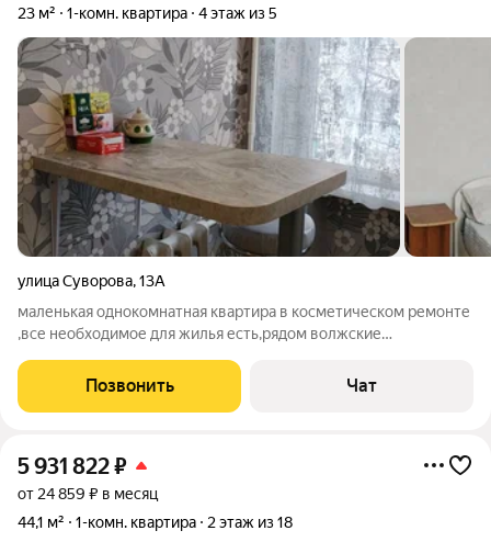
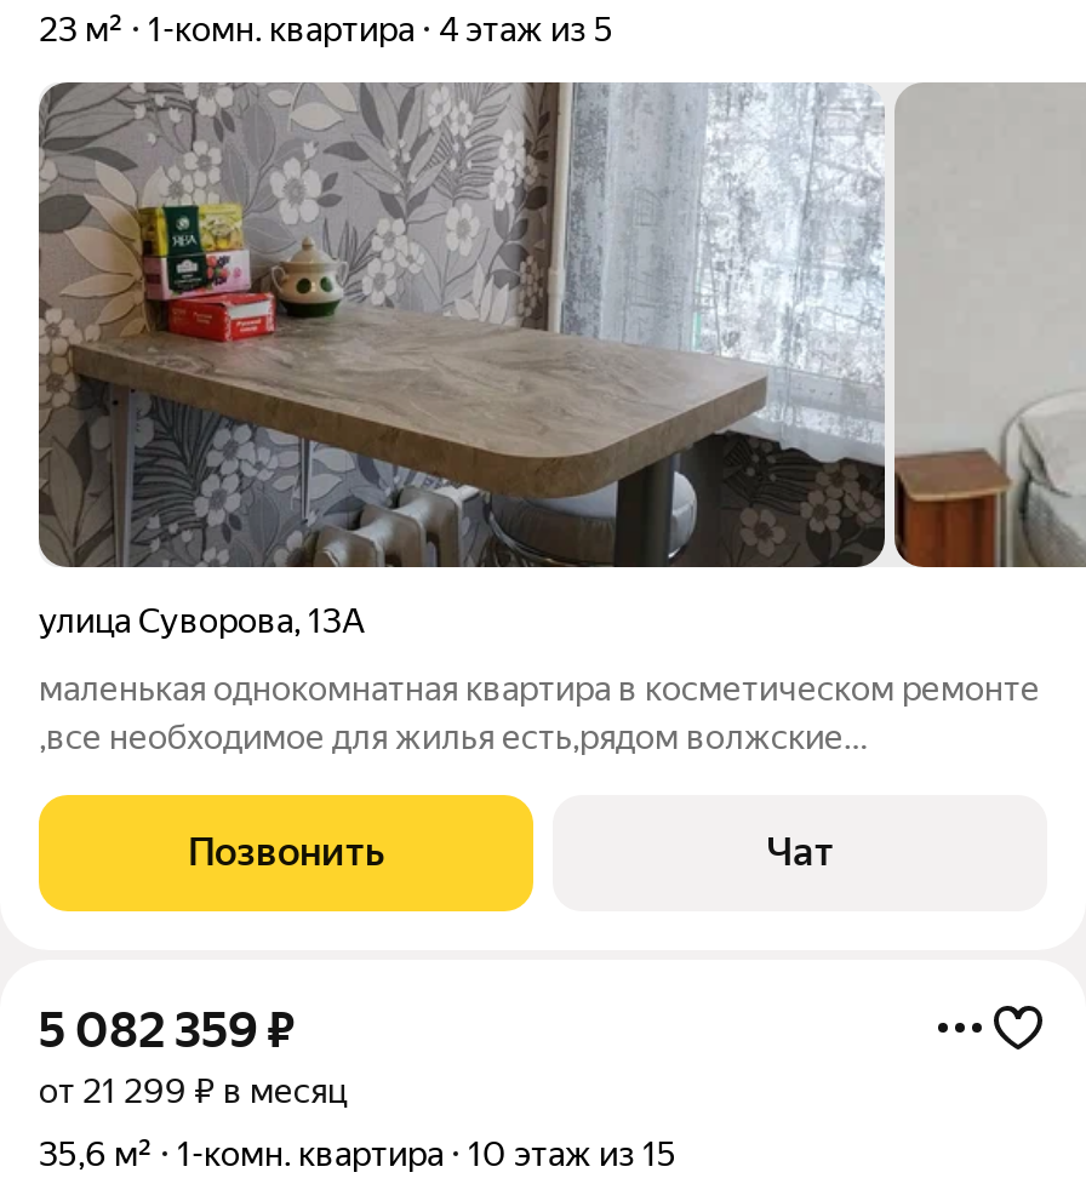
- 5 931 822 ₽
+ 5 082 359 ₽

- от 24 859 ₽ в месяц
+ от 21 299 ₽ в месяц

- 44,1 м²
+ 35,6 м²

- 2 этаж из 18
+ 10 этаж из 15
